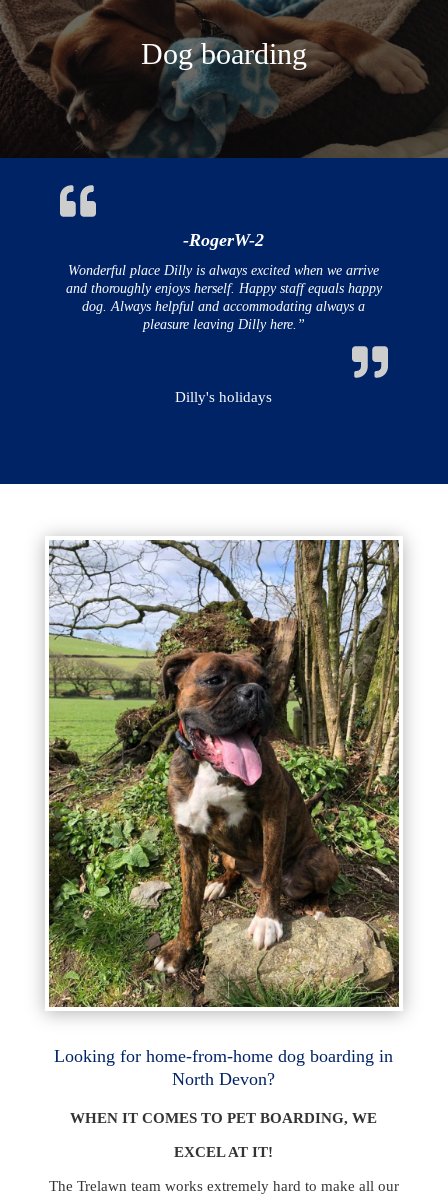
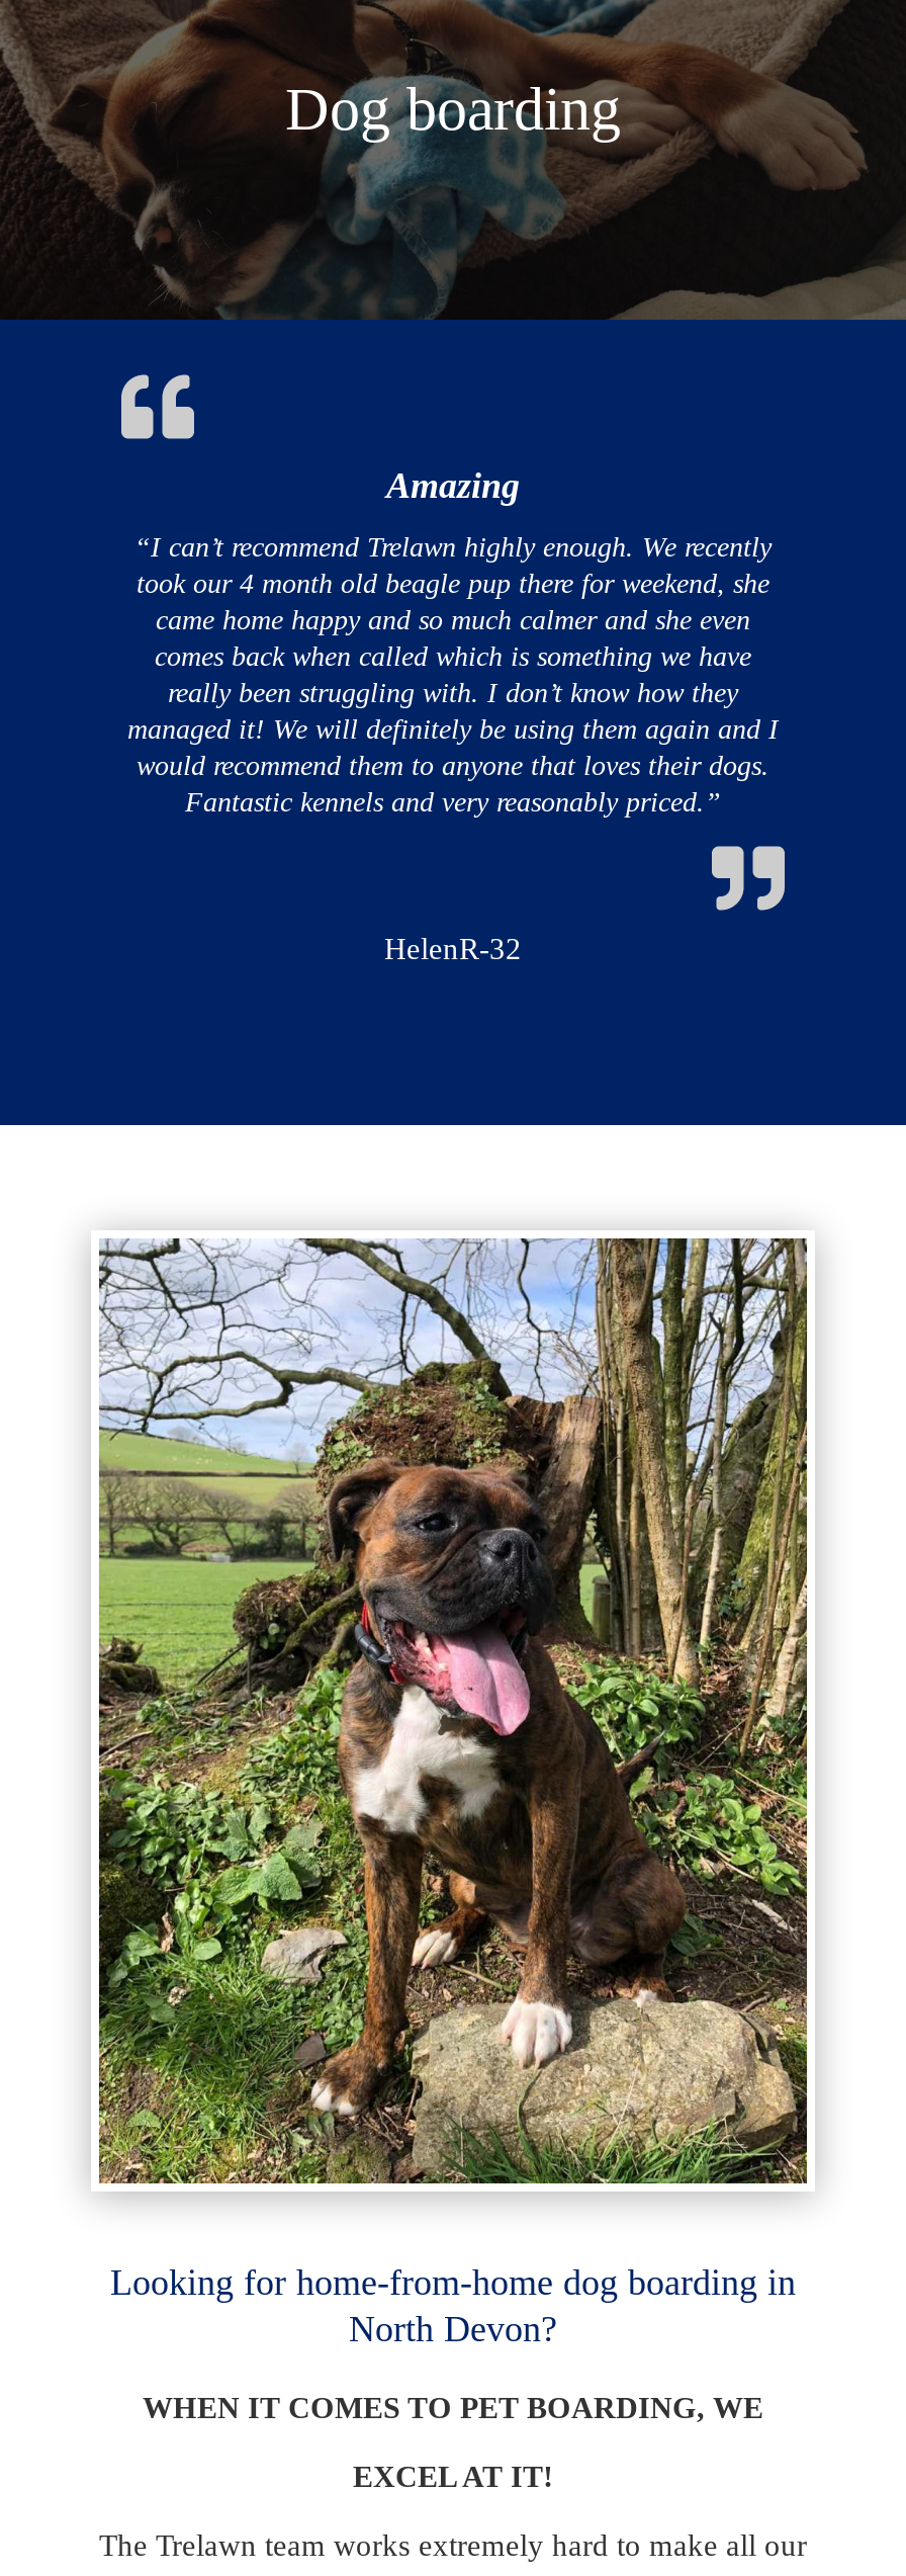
- -RogerW-2
+ Amazing

- Wonderful place Dilly is always excited when we arrive
- and thoroughly enjoys herself. Happy staff equals happy
- dog. Always helpful and accommodating always a
- pleasure leaving Dilly here.”
+ “I can’t recommend Trelawn highly enough. We recently
+ took our 4 month old beagle pup there for weekend, she
+ came home happy and so much calmer and she even
+ comes back when called which is something we have
+ really been struggling with. I don’t know how they
+ managed it! We will definitely be using them again and I
+ would recommend them to anyone that loves their dogs.
+ Fantastic kennels and very reasonably priced.”

- Dilly's holidays
+ HelenR-32
